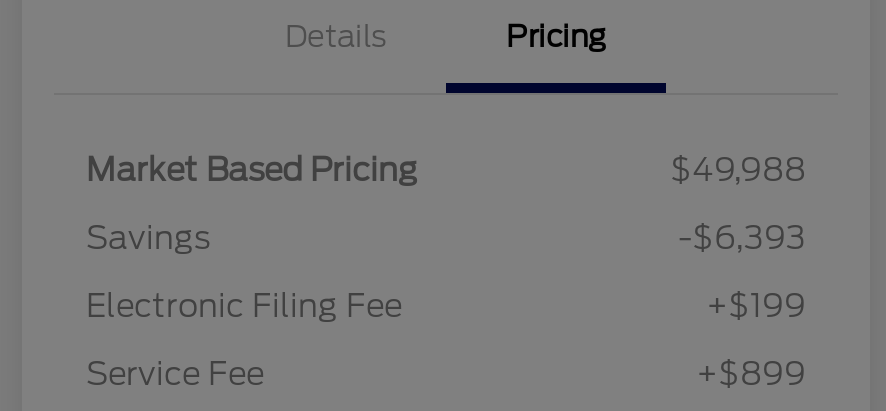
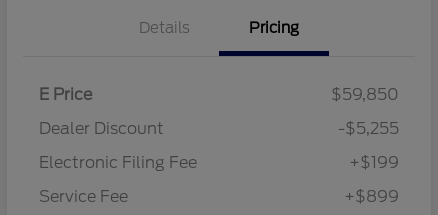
- Market Based Pricing
- $49,988
+ E Price
+ $59,850

- Savings
- -$6,393
+ Dealer Discount
+ -$5,255
